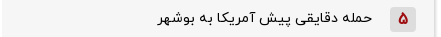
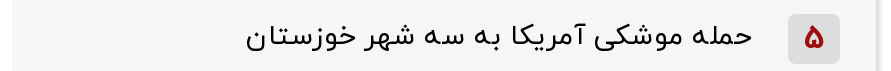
- حمله دقایقی پیش آمریکا به بوشهر
+ حمله موشکی آمریکا به سه شهر خوزستان
